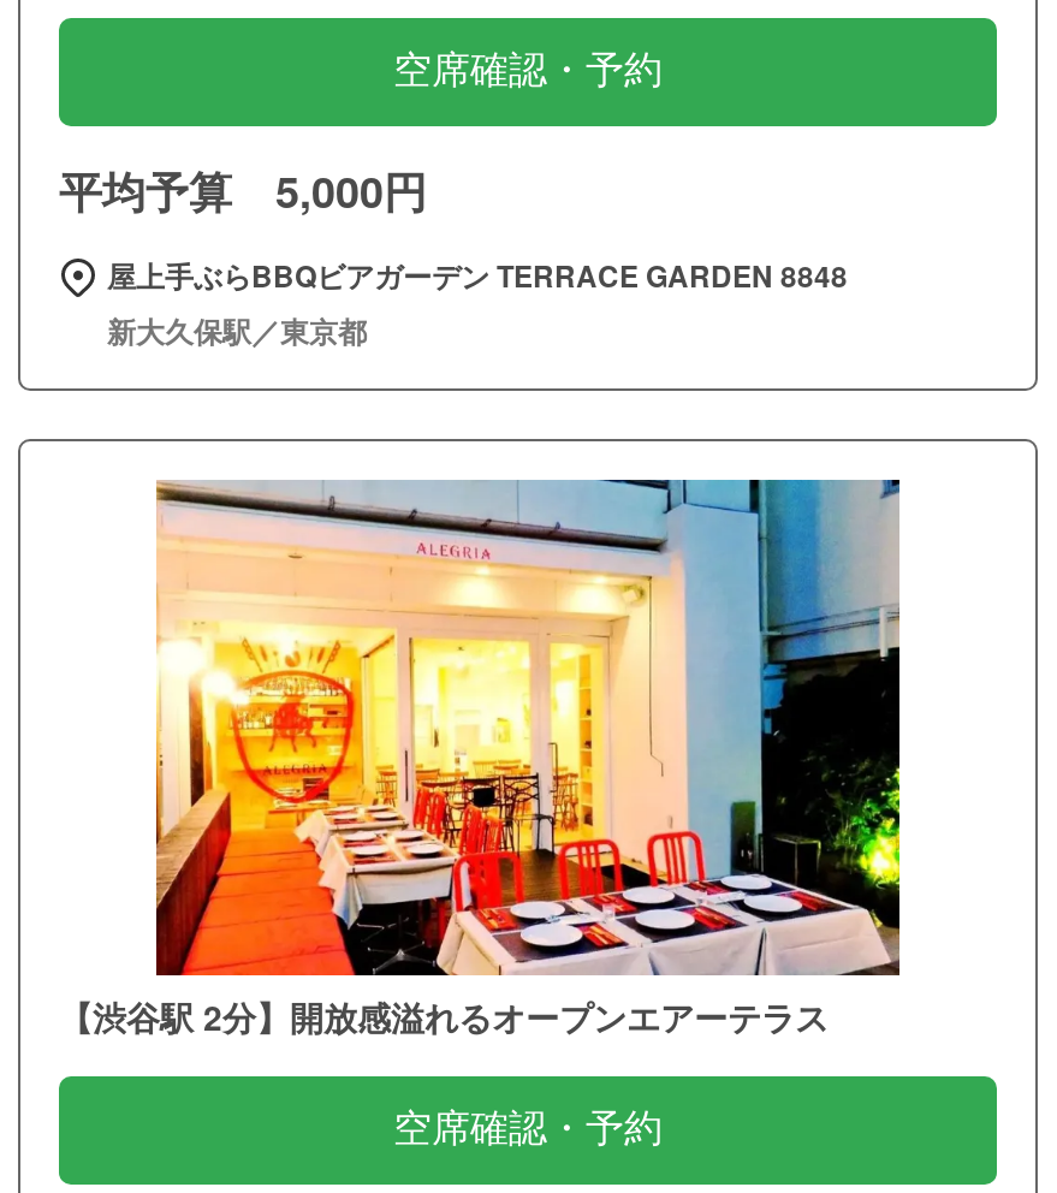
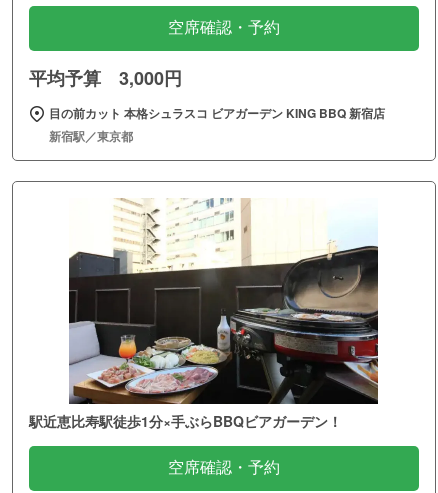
- 平均予算 5,000円
+ 平均予算 3,000円

- 屋上手ぶらBBQビアガーデン TERRACE GARDEN 8848
- 新大久保駅／東京都
+ 目の前カット 本格シュラスコ ビアガーデン KING BBQ 新宿店
+ 新宿駅／東京都

- [image]
- 【渋谷駅 2分】開放感溢れるオープンエアーテラス
+ [image]
+ 駅近恵比寿駅徒歩1分×手ぶらBBQビアガーデン！
